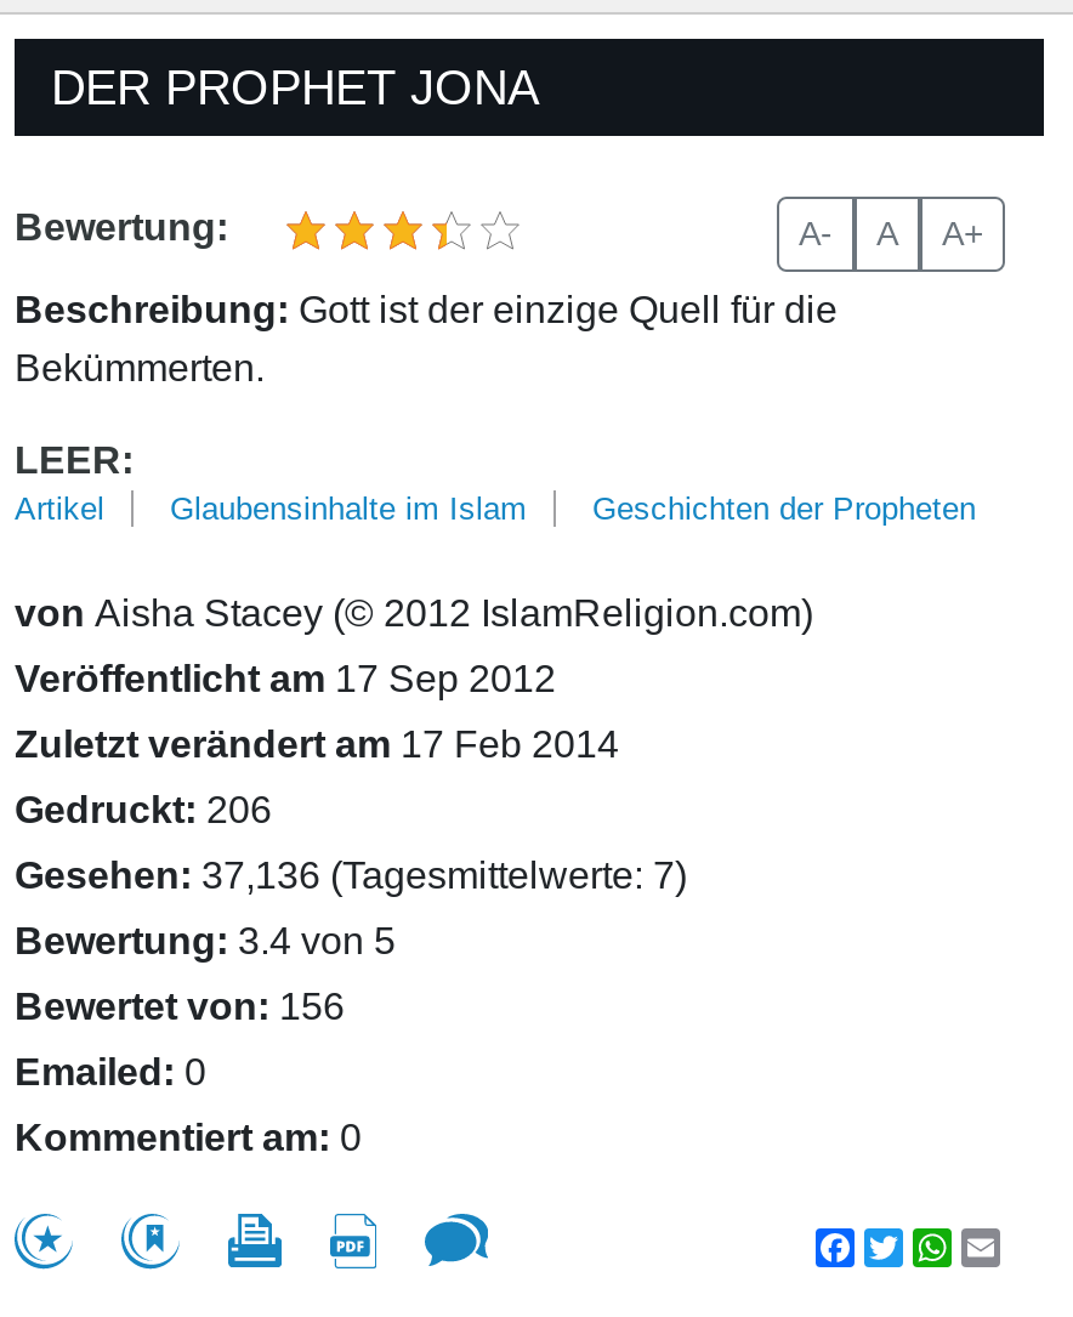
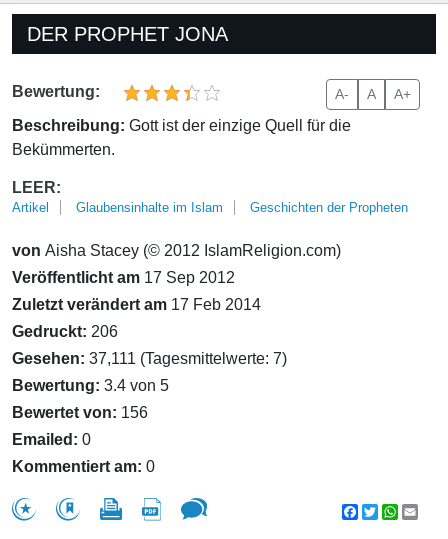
- Gesehen: 37,136 (Tagesmittelwerte: 7)
+ Gesehen: 37,111 (Tagesmittelwerte: 7)
